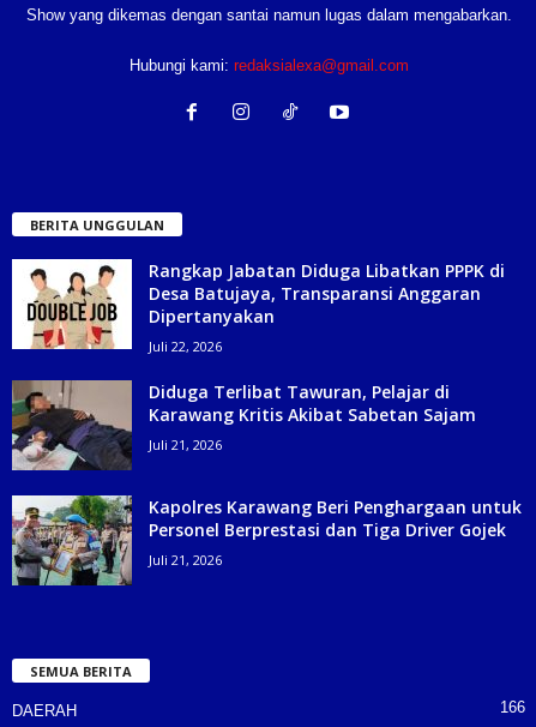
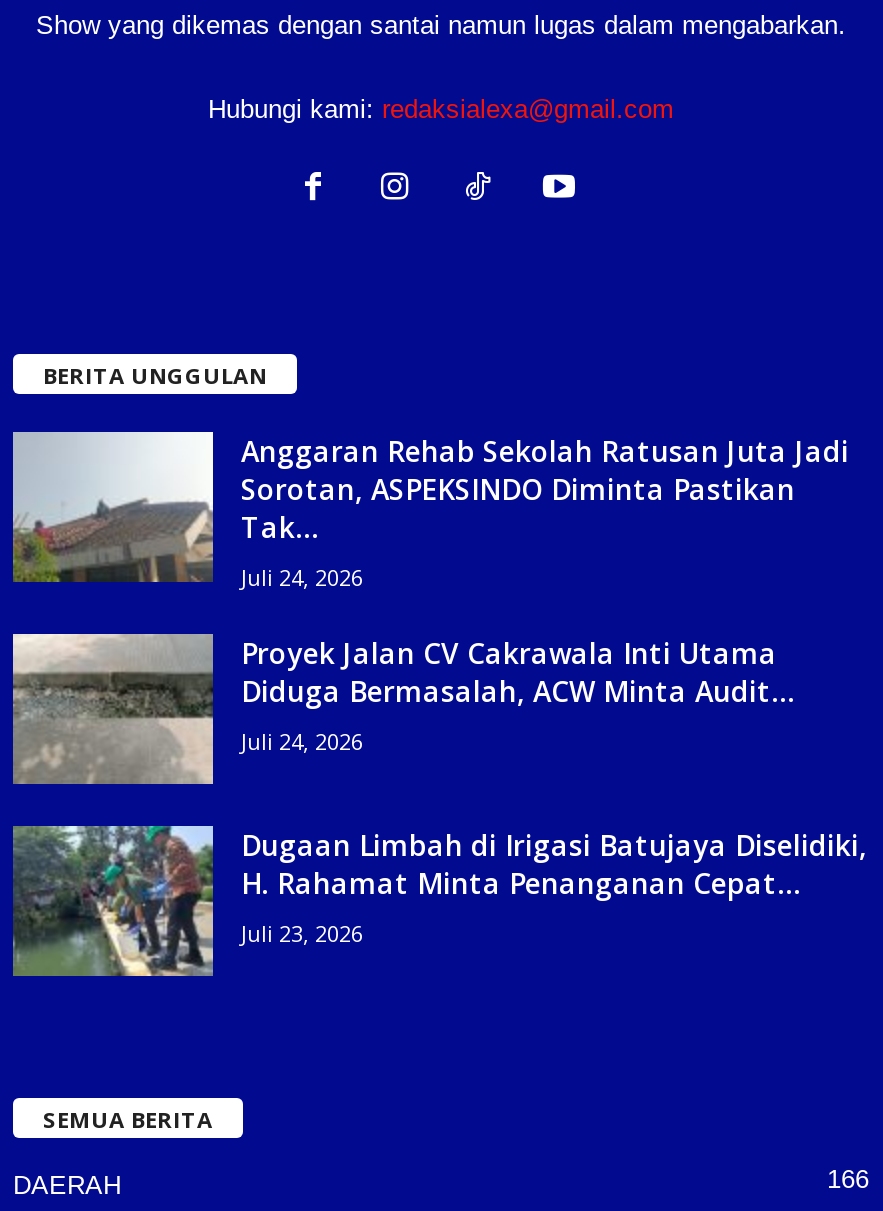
- [image]
- Rangkap Jabatan Diduga Libatkan PPPK di
- Desa Batujaya, Transparansi Anggaran
- Dipertanyakan
- Juli 22, 2026
+ [image]
+ Anggaran Rehab Sekolah Ratusan Juta Jadi
+ Sorotan, ASPEKSINDO Diminta Pastikan
+ Tak...
+ Juli 24, 2026

- [image]
- Diduga Terlibat Tawuran, Pelajar di
- Karawang Kritis Akibat Sabetan Sajam
- Juli 21, 2026
+ [image]
+ Proyek Jalan CV Cakrawala Inti Utama
+ Diduga Bermasalah, ACW Minta Audit...
+ Juli 24, 2026

- [image]
- Kapolres Karawang Beri Penghargaan untuk
- Personel Berprestasi dan Tiga Driver Gojek
- Juli 21, 2026
+ [image]
+ Dugaan Limbah di Irigasi Batujaya Diselidiki,
+ H. Rahamat Minta Penanganan Cepat...
+ Juli 23, 2026
